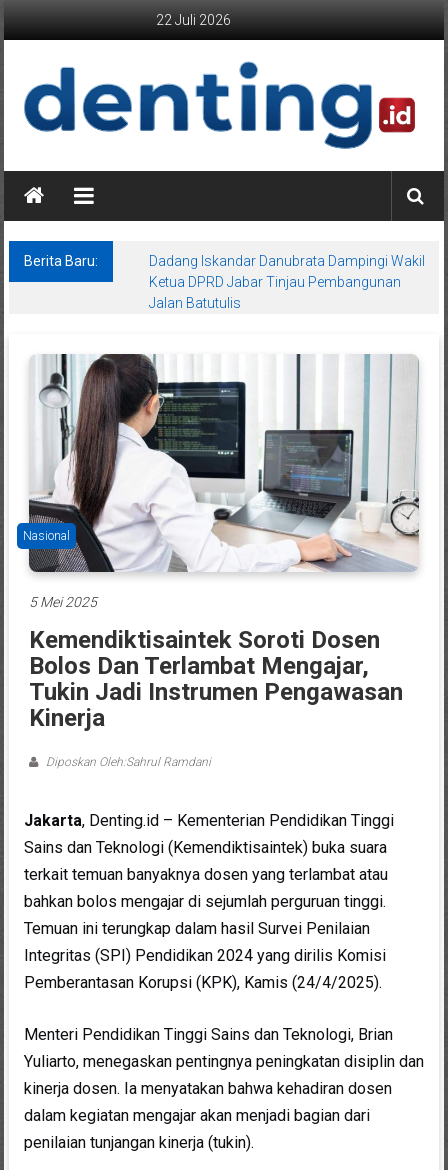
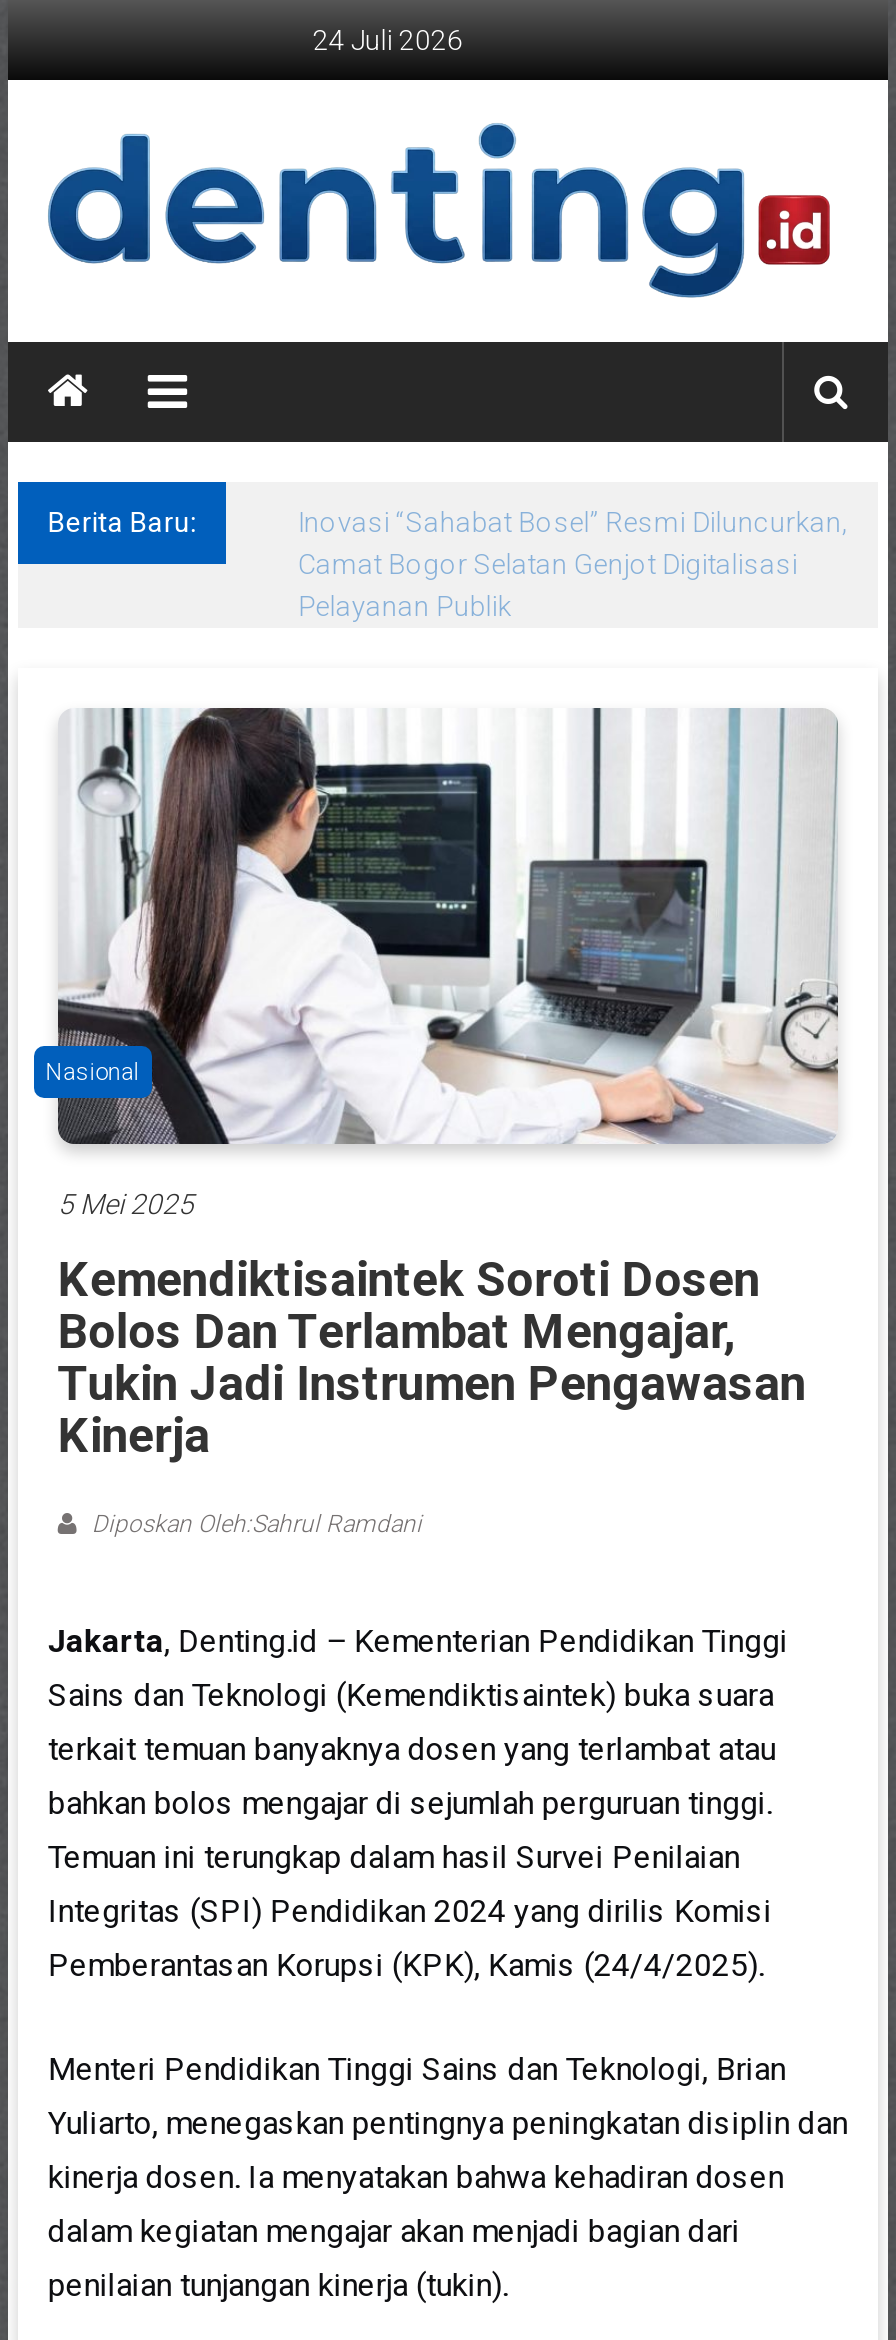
- 22 Juli 2026
+ 24 Juli 2026

- Dadang Iskandar Danubrata Dampingi Wakil
- Ketua DPRD Jabar Tinjau Pembangunan
- Jalan Batutulis
+ Inovasi “Sahabat Bosel” Resmi Diluncurkan,
+ Camat Bogor Selatan Genjot Digitalisasi
+ Pelayanan Publik
